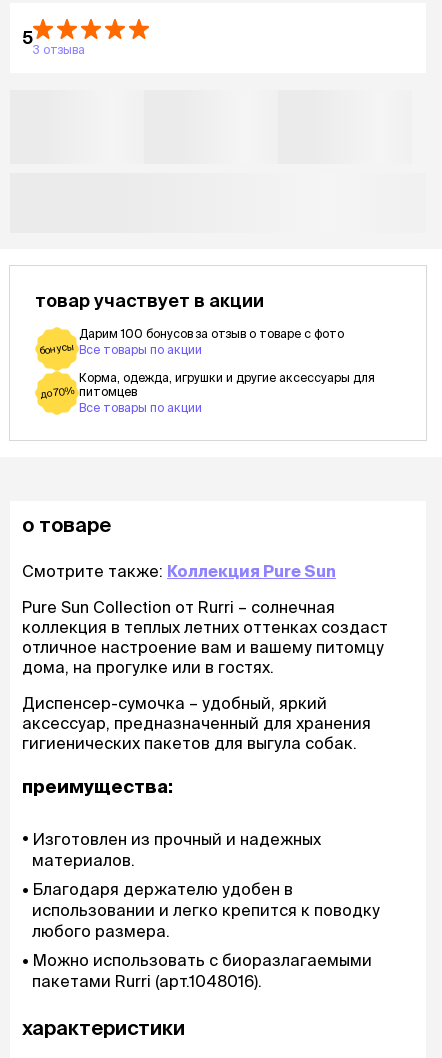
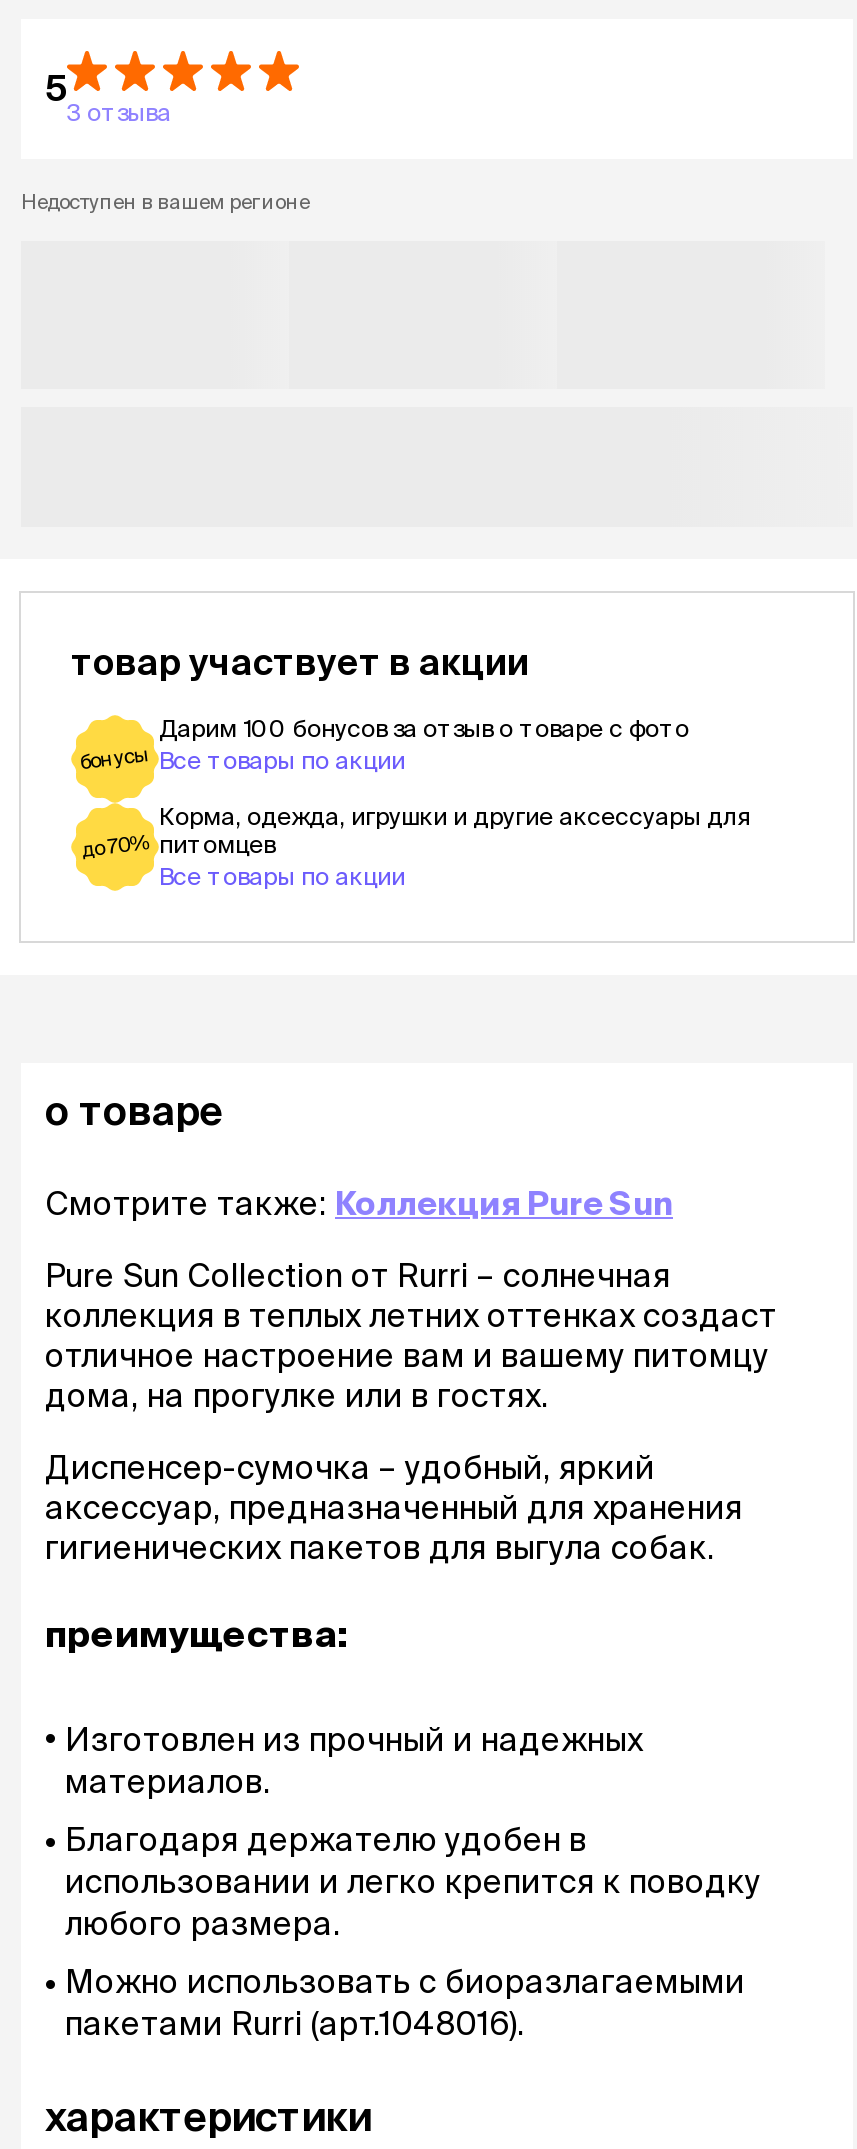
+ Недоступен в вашем регионе
